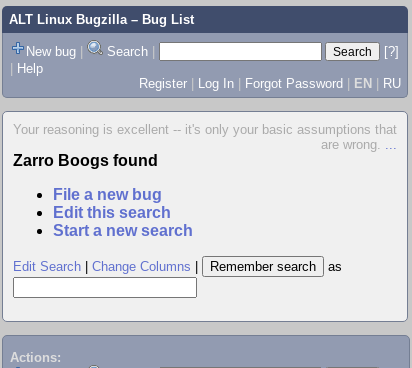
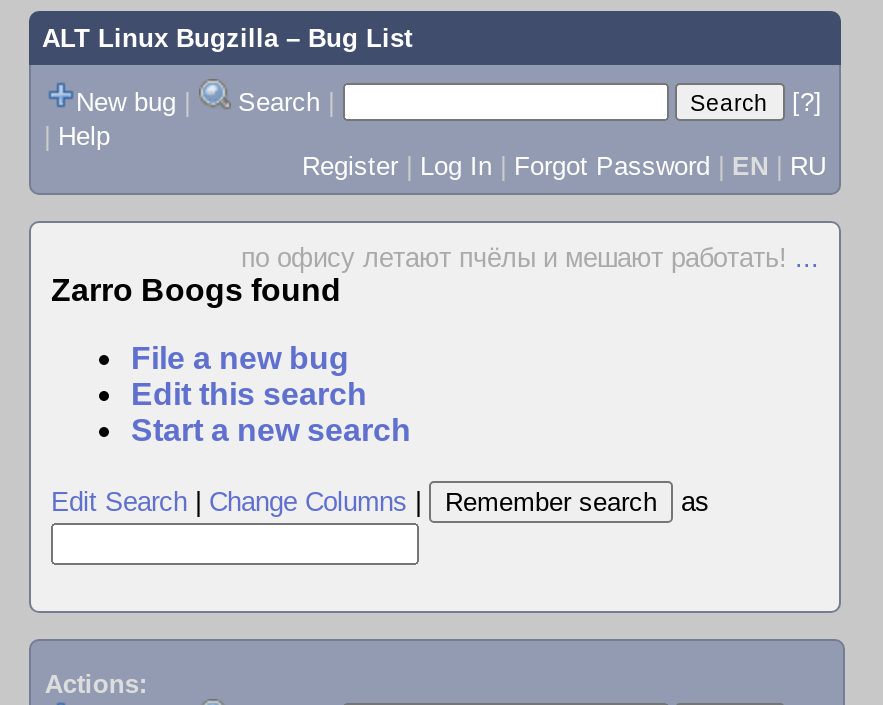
- Your reasoning is excellent -- it's only your basic assumptions that
- are wrong....
+ по офису летают пчёлы и мешают работать!...
